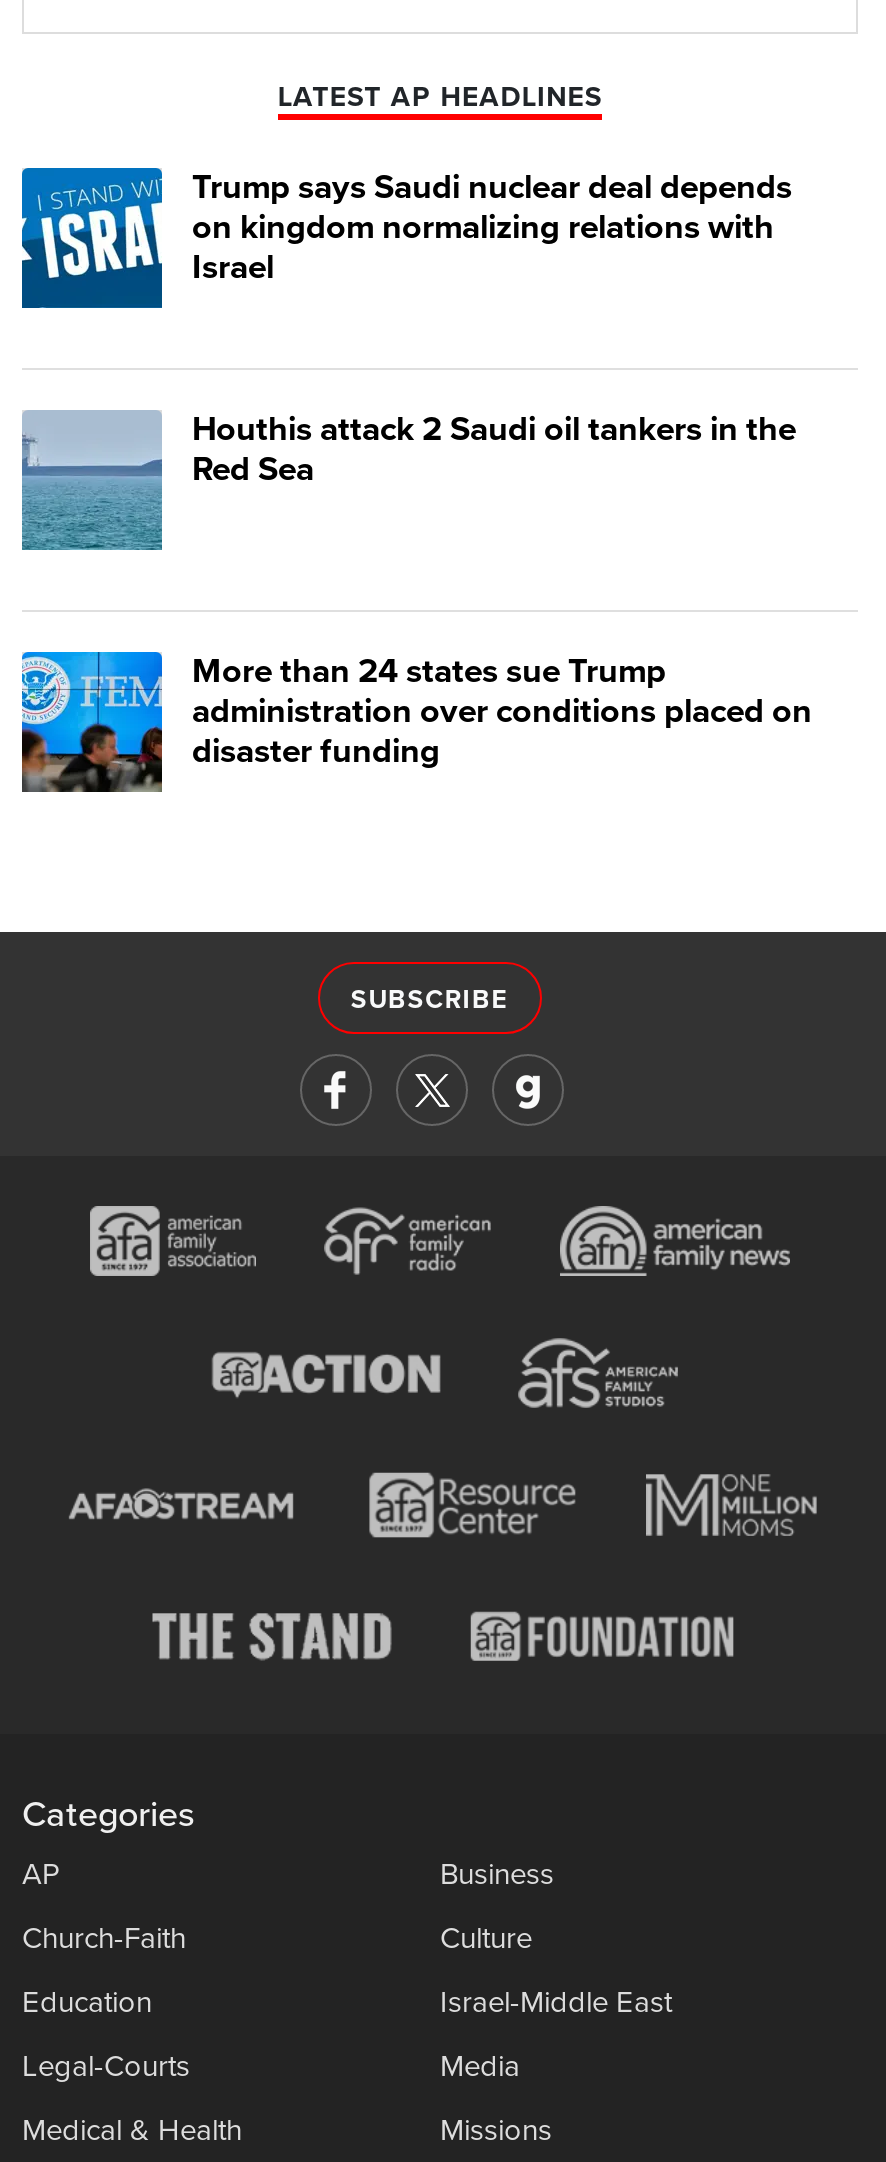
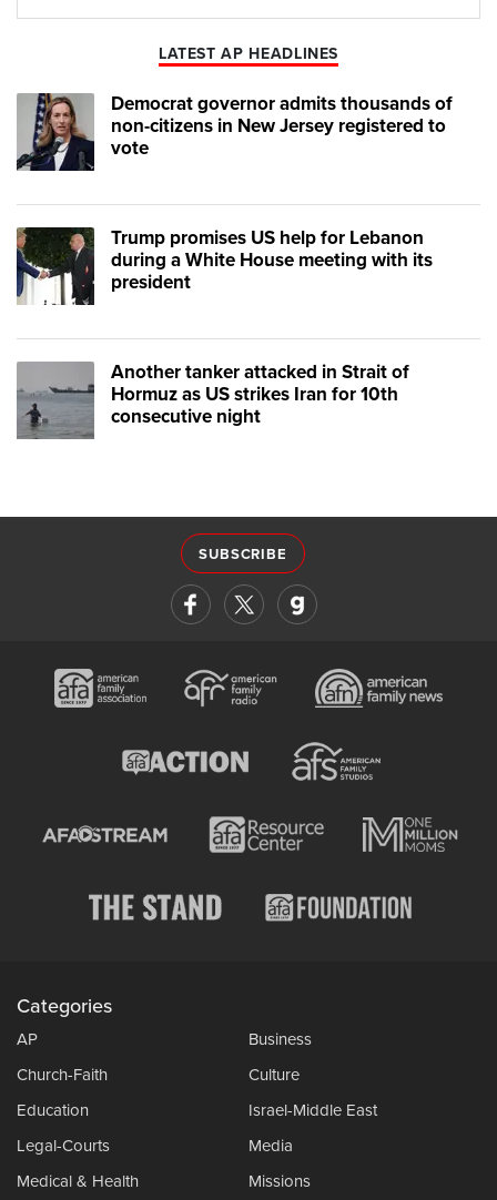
- [image]
- Trump says Saudi nuclear deal depends
- on kingdom normalizing relations with
- Israel
+ [image]
+ Democrat governor admits thousands of
+ non-citizens in New Jersey registered to
+ vote

- [image]
- Houthis attack 2 Saudi oil tankers in the
- Red Sea
+ [image]
+ Trump promises US help for Lebanon
+ during a White House meeting with its
+ president

- [image]
- More than 24 states sue Trump
- administration over conditions placed on
- disaster funding
+ [image]
+ Another tanker attacked in Strait of
+ Hormuz as US strikes Iran for 10th
+ consecutive night
